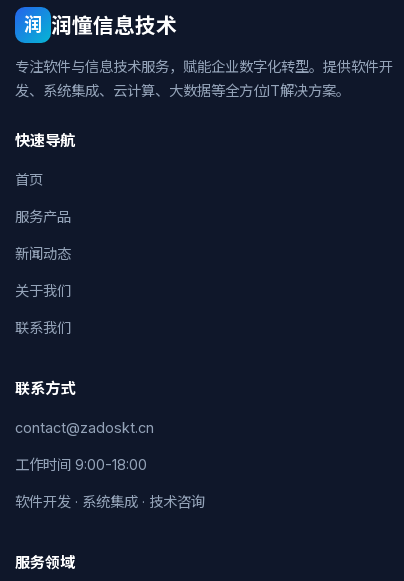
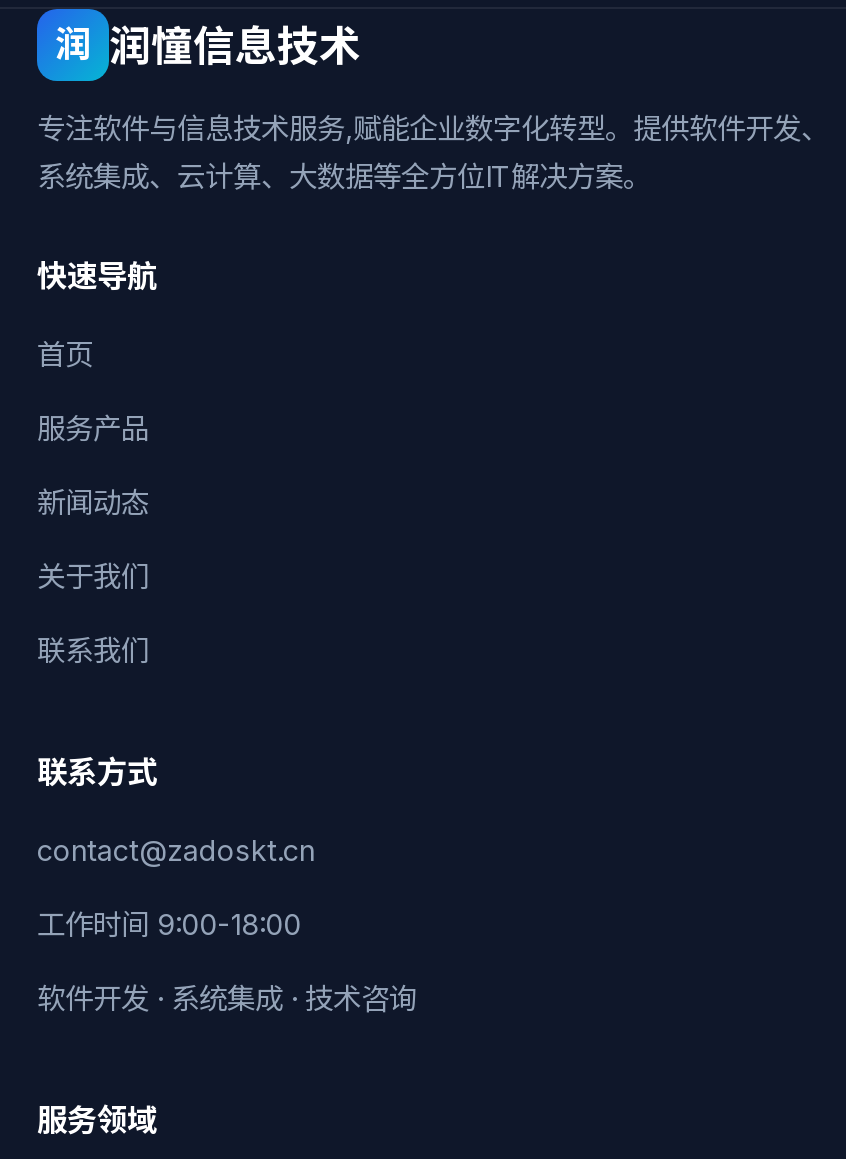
- 专注软件与信息技术服务，赋能企业数字化转型。提供软件开
- 发、系统集成、云计算、大数据等全方位IT解决方案。
+ 专注软件与信息技术服务,赋能企业数字化转型。提供软件开发、
+ 系统集成、云计算、大数据等全方位IT解决方案。
